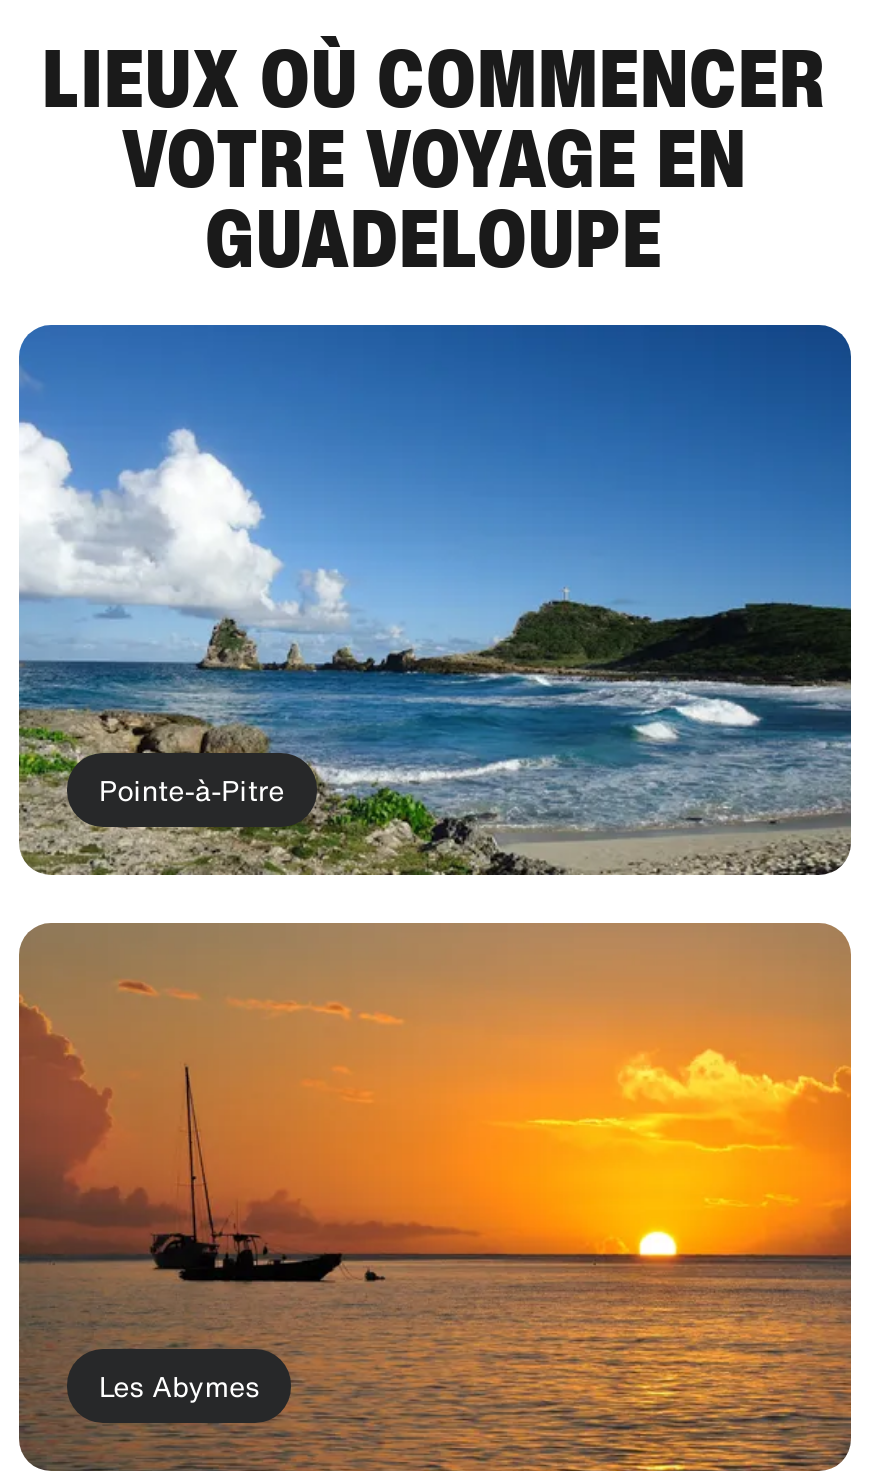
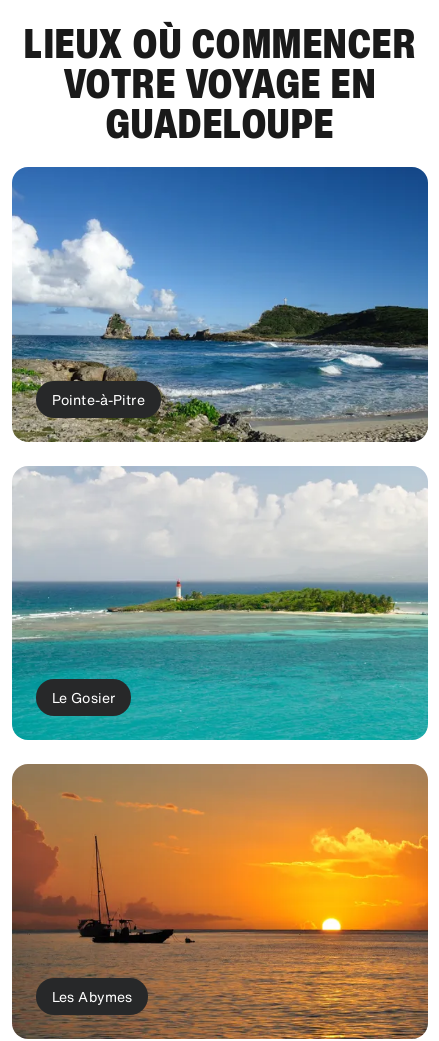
+ [image]
+ Le Gosier
